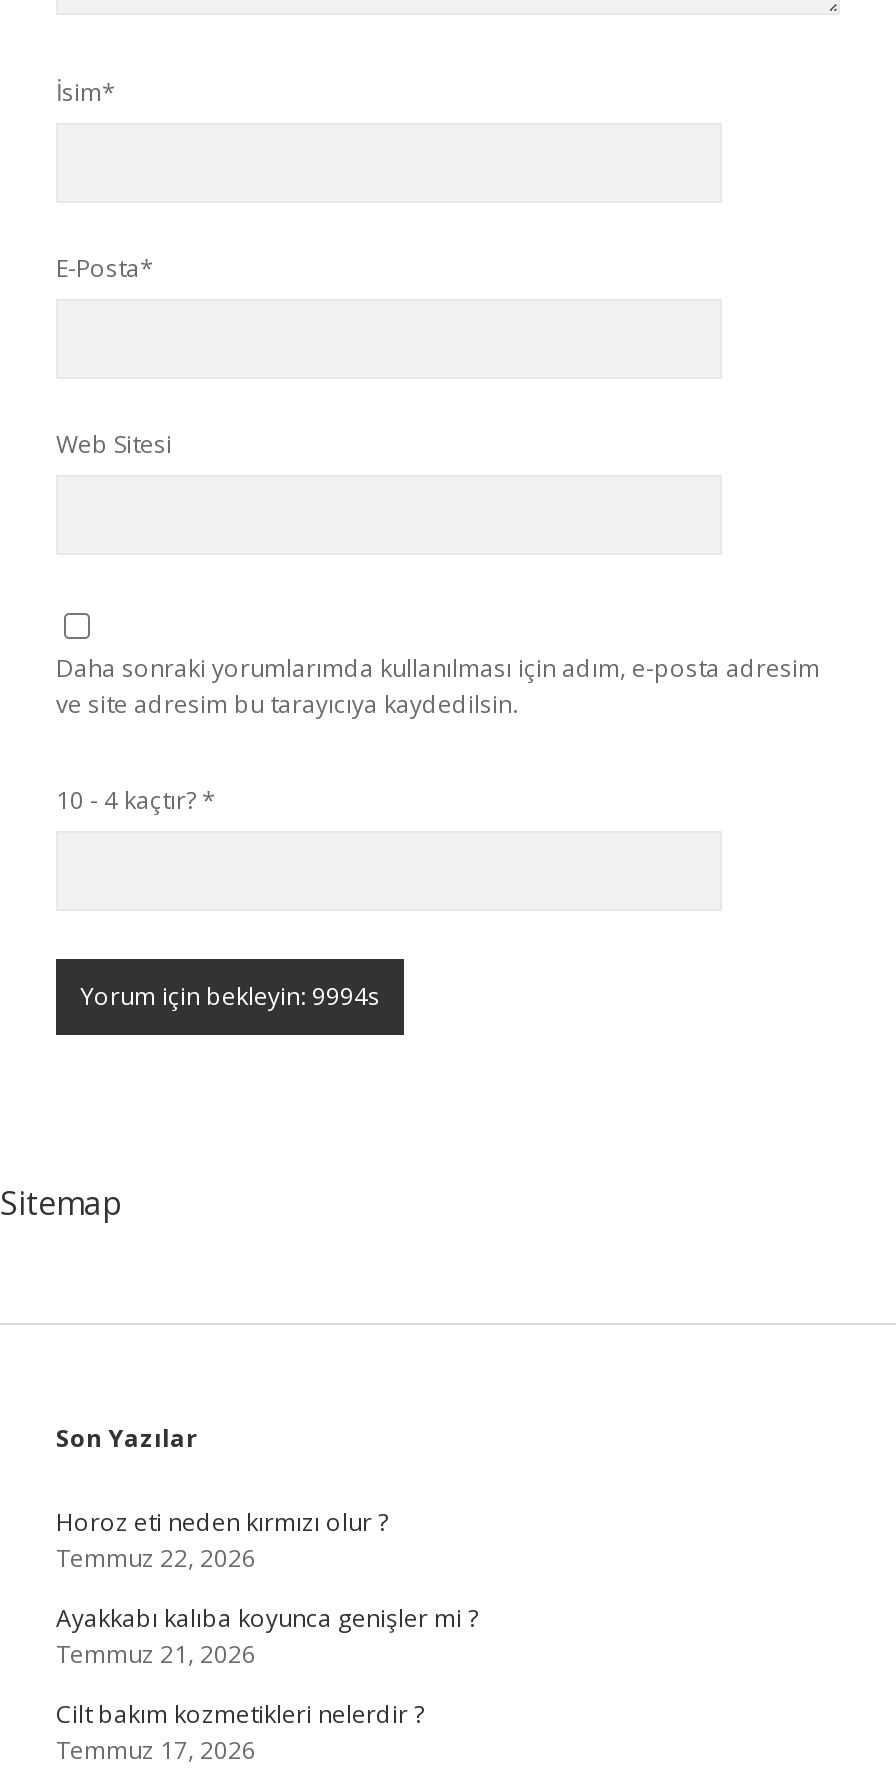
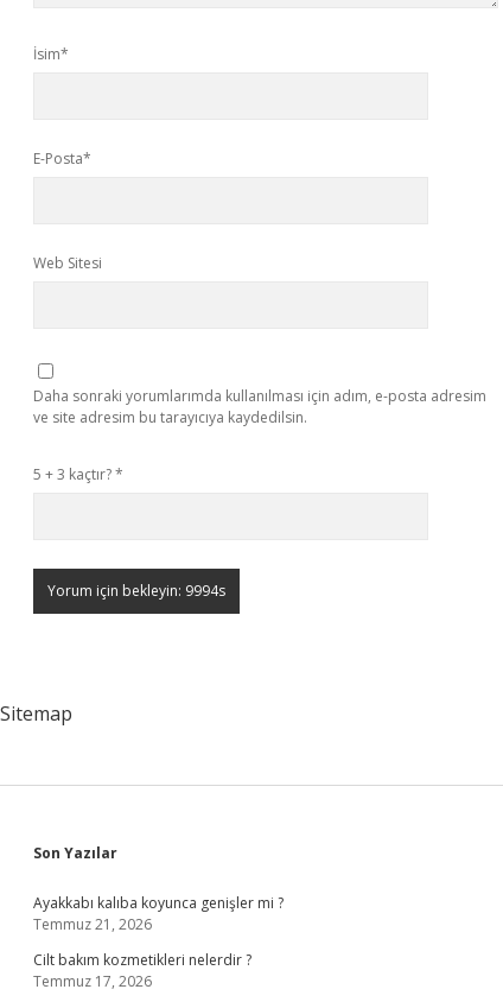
- 10 - 4 kaçtır? *
+ 5 + 3 kaçtır? *

- Horoz eti neden kırmızı olur ?
- Temmuz 22, 2026
